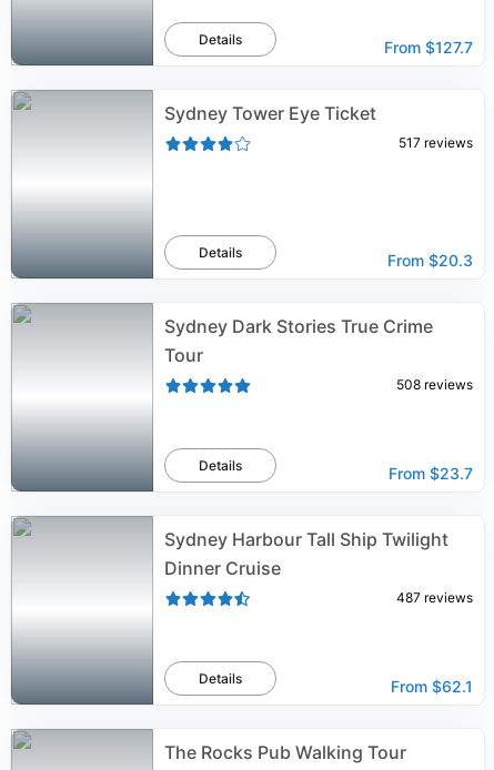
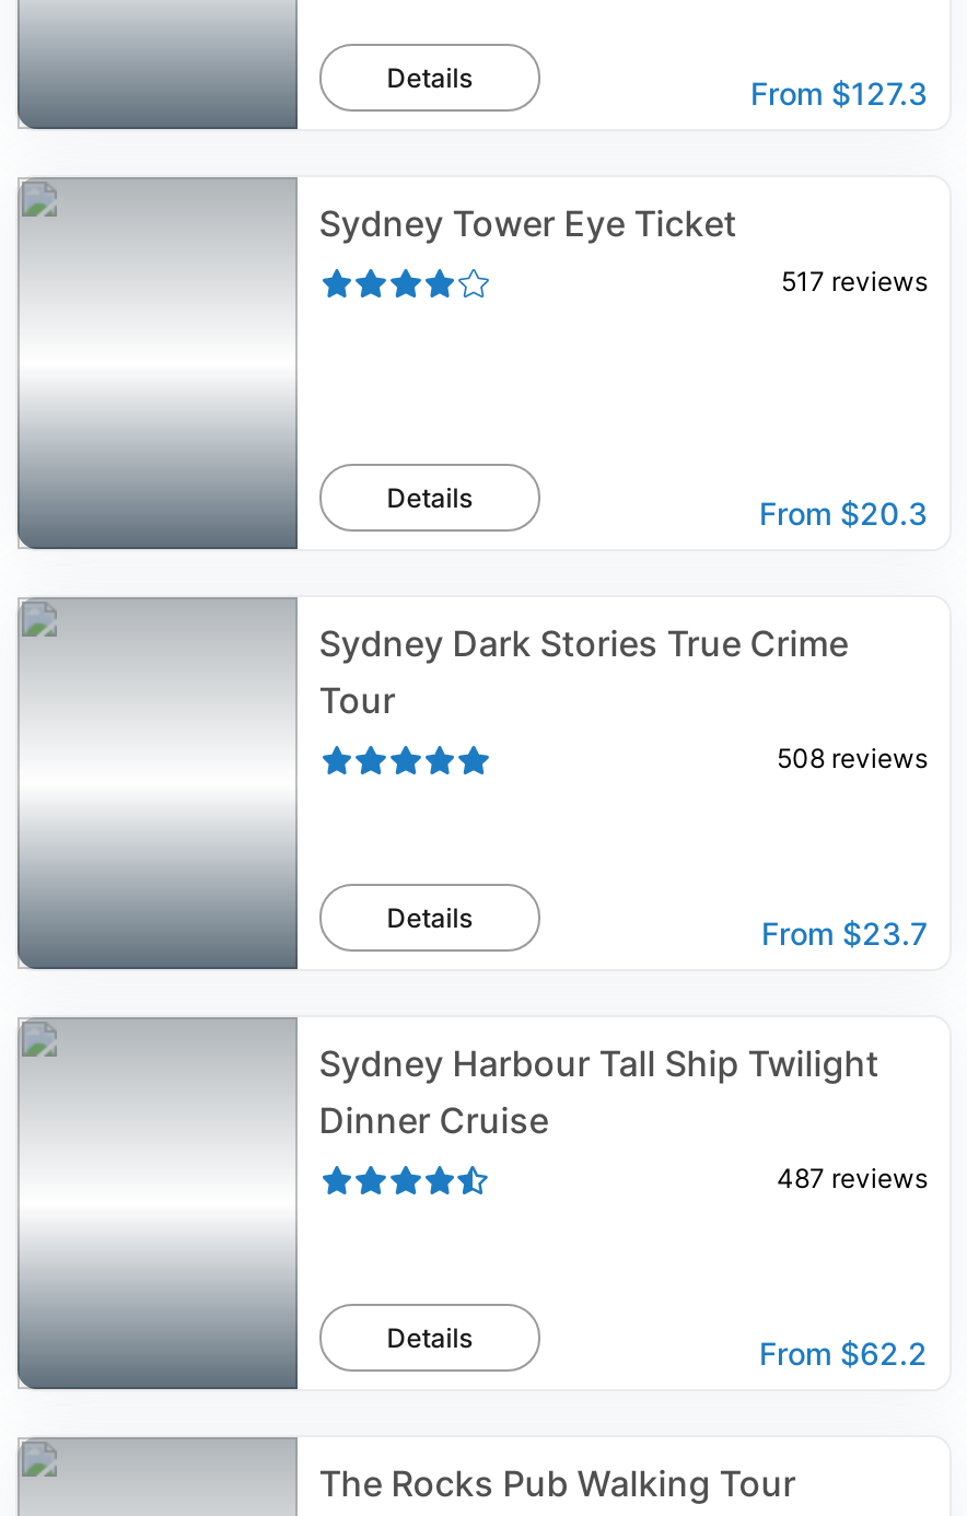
- From $127.7
+ From $127.3

- From $62.1
+ From $62.2
